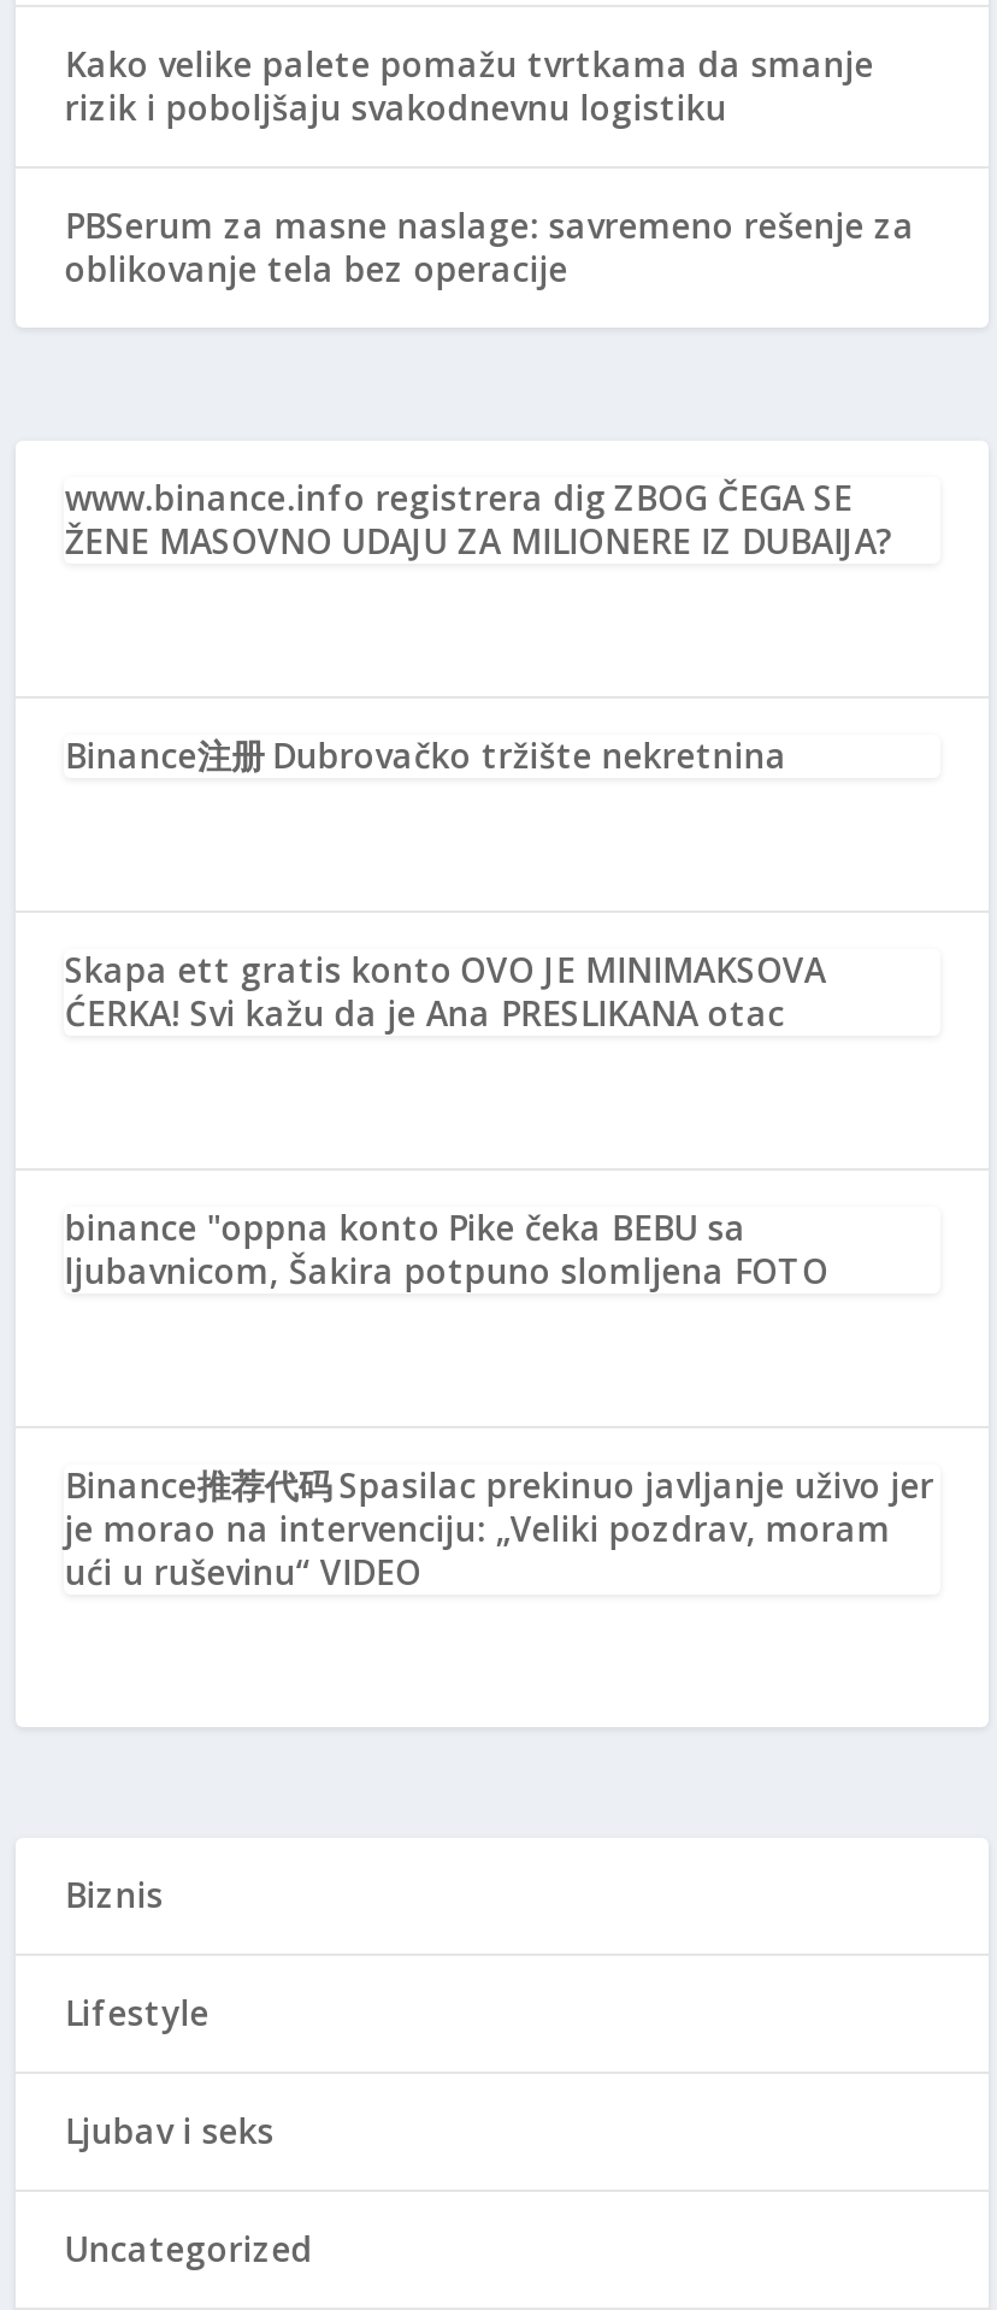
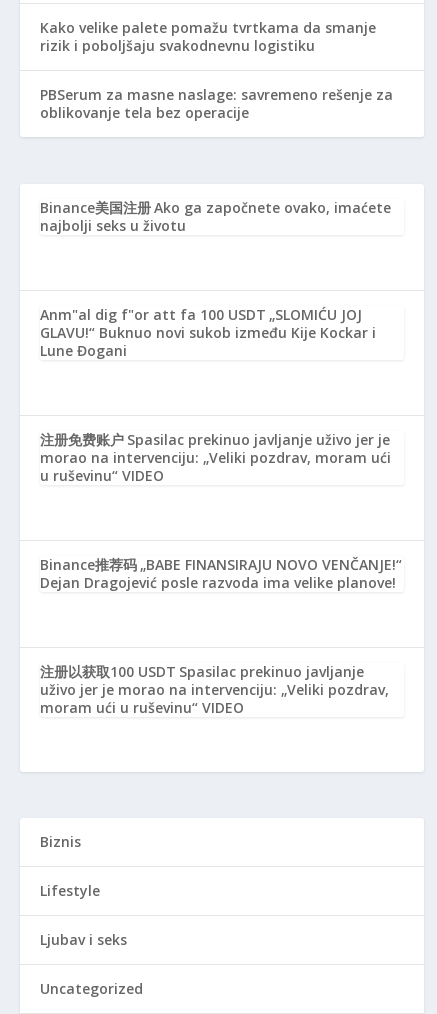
- www.binance.info registrera dig ZBOG ČEGA SE
- ŽENE MASOVNO UDAJU ZA MILIONERE IZ DUBAIJA?
+ Binance美国注册 Ako ga započnete ovako, imaćete
+ najbolji seks u životu

- Binance注册 Dubrovačko tržište nekretnina
+ Anm"al dig f"or att fa 100 USDT „SLOMIĆU JOJ
+ GLAVU!“ Buknuo novi sukob između Kije Kockar i
+ Lune Đogani

- Skapa ett gratis konto OVO JE MINIMAKSOVA
- ĆERKA! Svi kažu da je Ana PRESLIKANA otac
+ 注册免费账户 Spasilac prekinuo javljanje uživo jer je
+ morao na intervenciju: „Veliki pozdrav, moram ući
+ u ruševinu“ VIDEO

- binance "oppna konto Pike čeka BEBU sa
- ljubavnicom, Šakira potpuno slomljena FOTO
+ Binance推荐码 „BABE FINANSIRAJU NOVO VENČANJE!“
+ Dejan Dragojević posle razvoda ima velike planove!

- Binance推荐代码 Spasilac prekinuo javljanje uživo jer
- je morao na intervenciju: „Veliki pozdrav, moram
- ući u ruševinu“ VIDEO
+ 注册以获取100 USDT Spasilac prekinuo javljanje
+ uživo jer je morao na intervenciju: „Veliki pozdrav,
+ moram ući u ruševinu“ VIDEO
